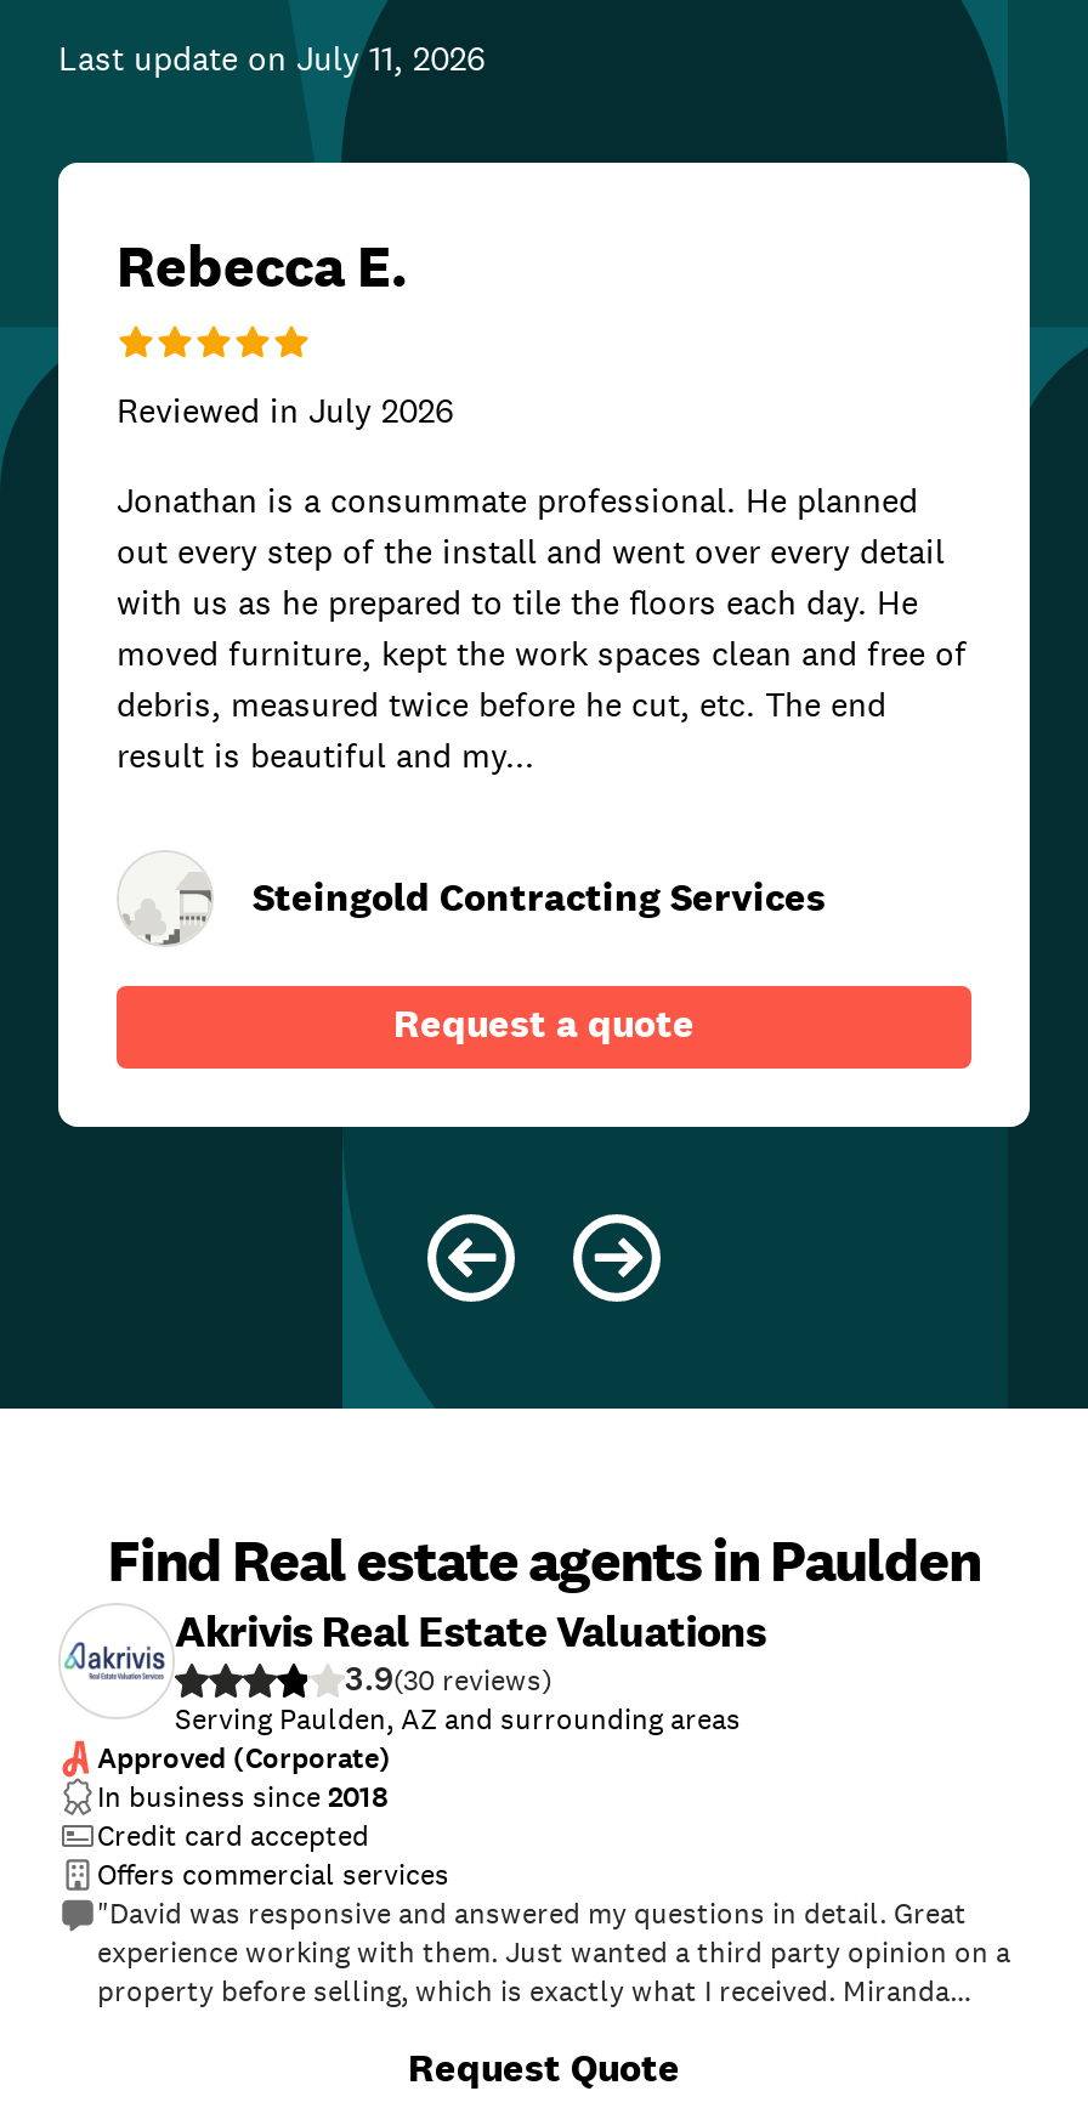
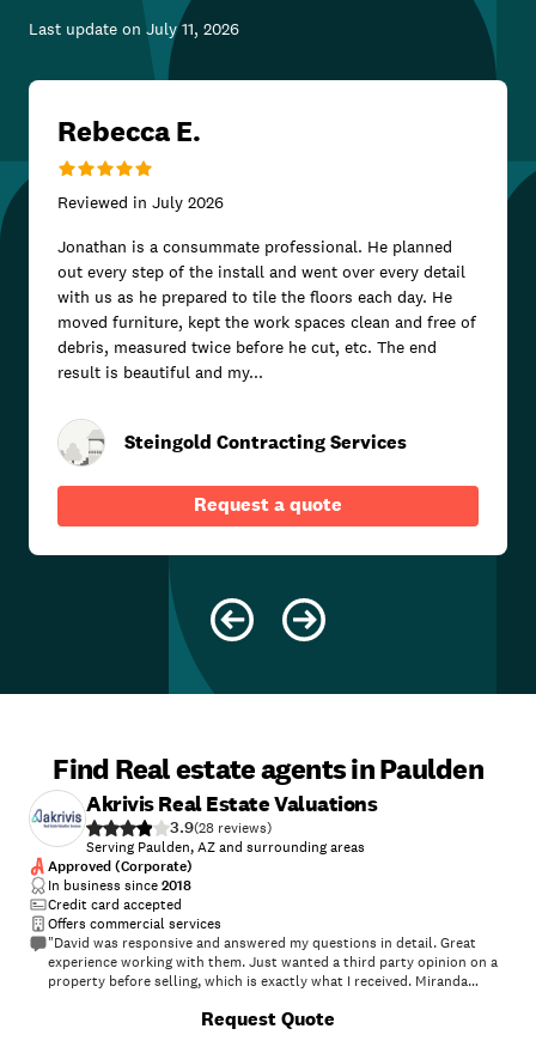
- 3.9(30
+ 3.9(28
